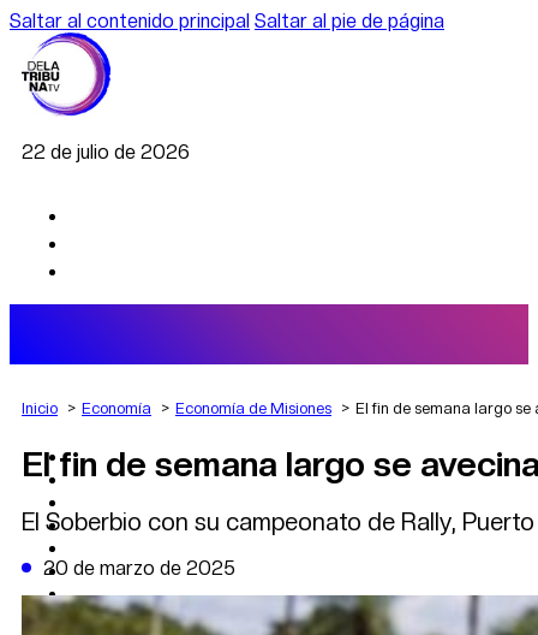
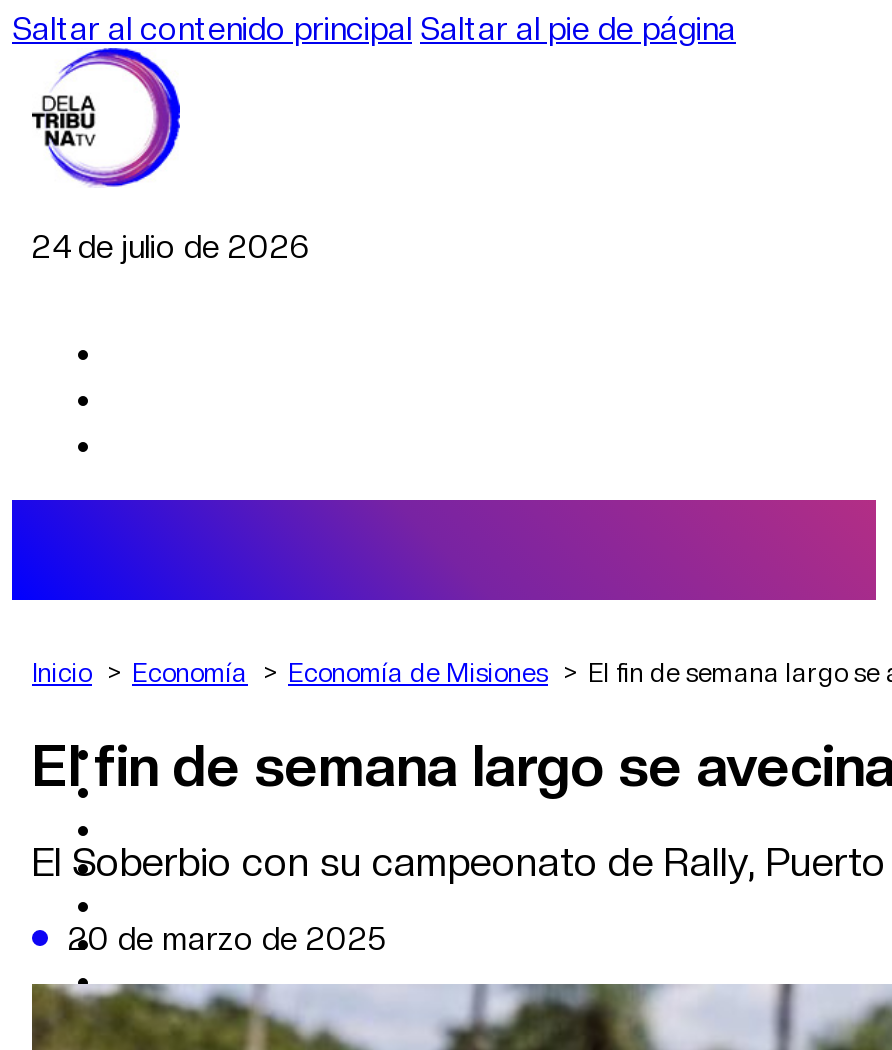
- 22 de julio de 2026
+ 24 de julio de 2026
